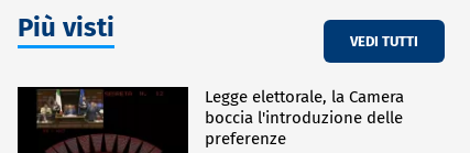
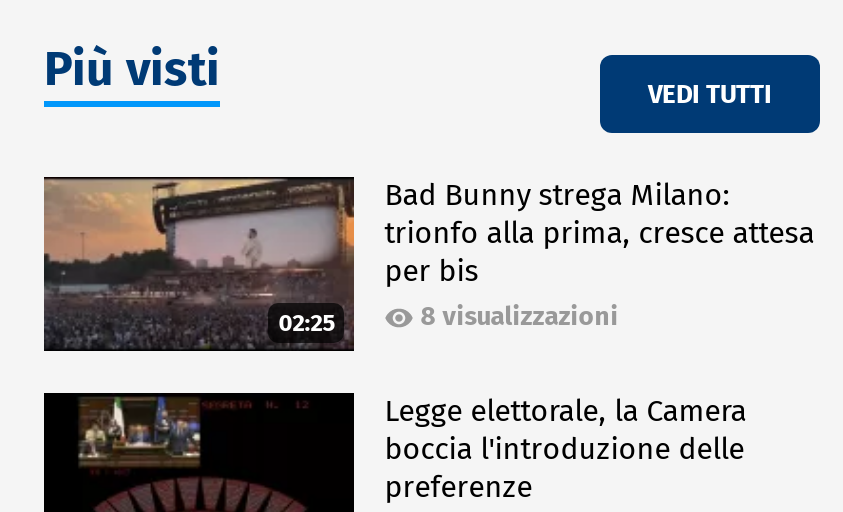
+ [image]
+ 02:25

+ Bad Bunny strega Milano:
+ trionfo alla prima, cresce attesa
+ per bis
+ 8 visualizzazioni
